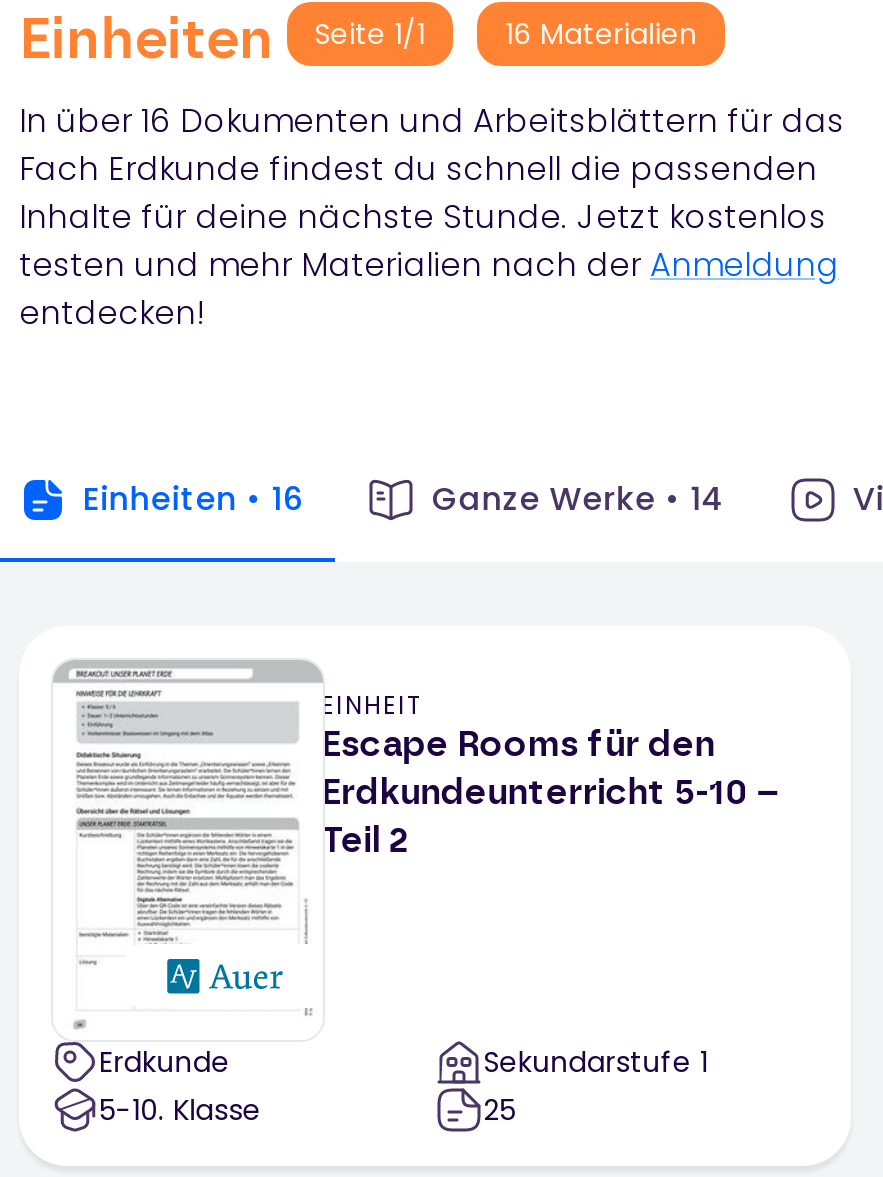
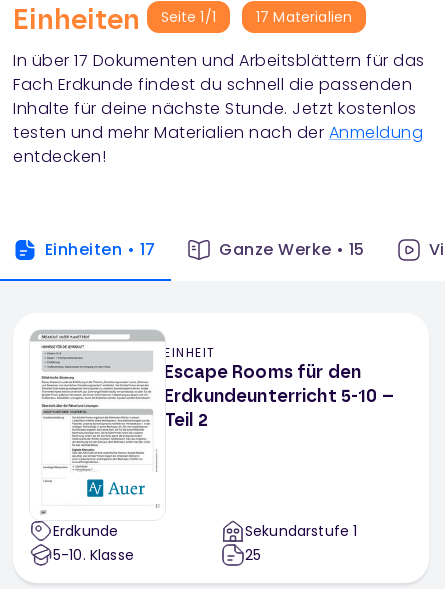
- Einheiten Seite 1 /1 16 Materialien
+ Einheiten Seite 1 /1 17 Materialien

- In über 16 Dokumenten und Arbeitsblättern für das
+ In über 17 Dokumenten und Arbeitsblättern für das

- Einheiten • 16
+ Einheiten • 17

- Ganze Werke • 14
+ Ganze Werke • 15
